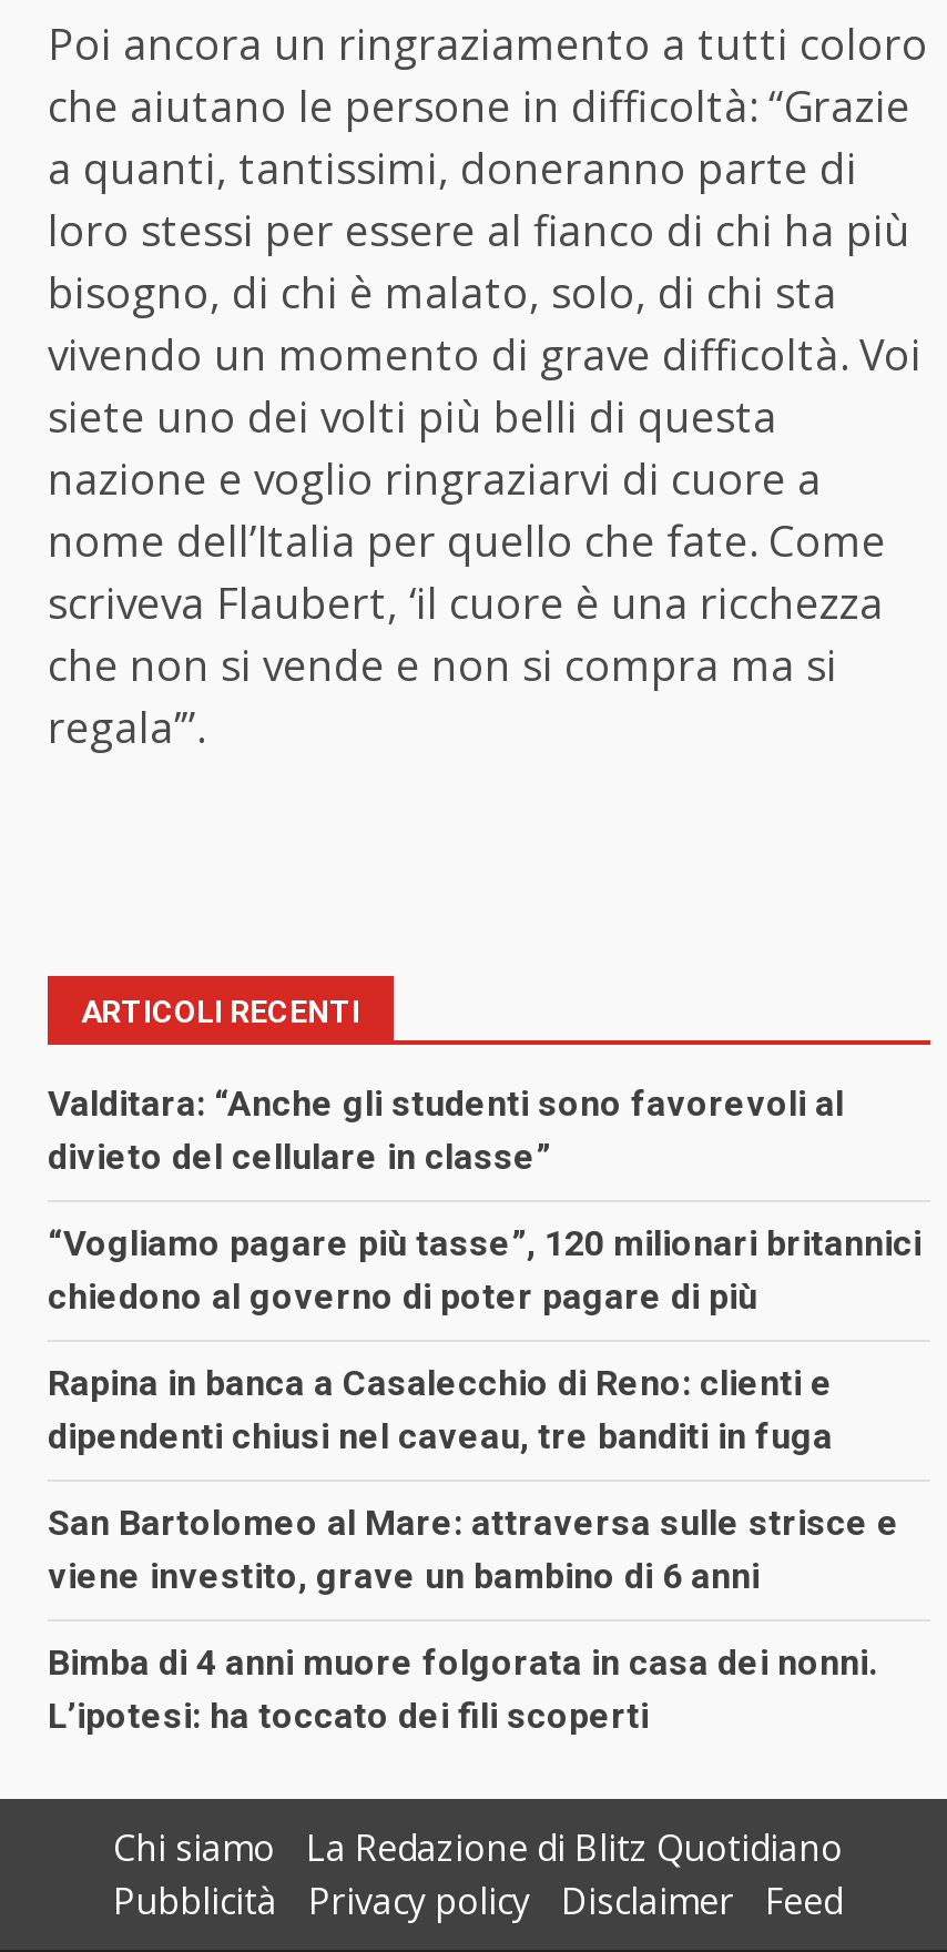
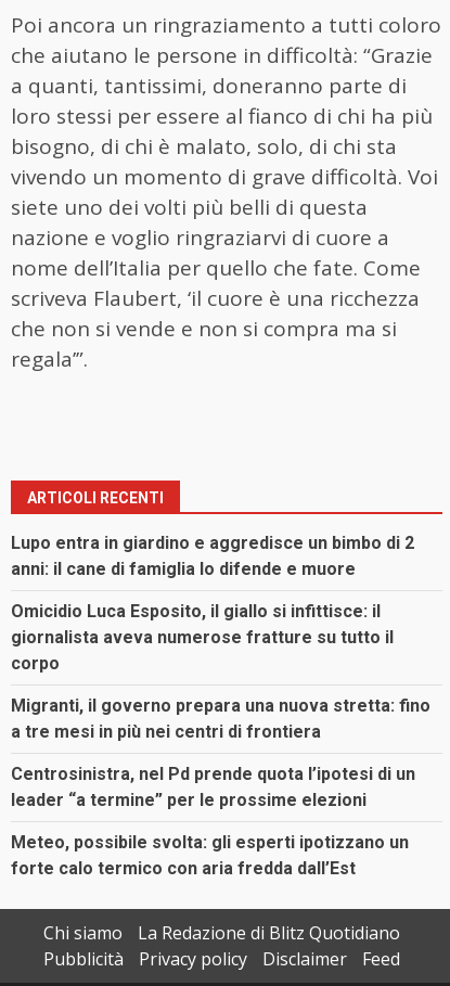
- Valditara: “Anche gli studenti sono favorevoli al
- divieto del cellulare in classe”
+ Lupo entra in giardino e aggredisce un bimbo di 2
+ anni: il cane di famiglia lo difende e muore

- “Vogliamo pagare più tasse”, 120 milionari britannici
- chiedono al governo di poter pagare di più
+ Omicidio Luca Esposito, il giallo si infittisce: il
+ giornalista aveva numerose fratture su tutto il
+ corpo

- Rapina in banca a Casalecchio di Reno: clienti e
- dipendenti chiusi nel caveau, tre banditi in fuga
+ Migranti, il governo prepara una nuova stretta: fino
+ a tre mesi in più nei centri di frontiera

- San Bartolomeo al Mare: attraversa sulle strisce e
- viene investito, grave un bambino di 6 anni
+ Centrosinistra, nel Pd prende quota l’ipotesi di un
+ leader “a termine” per le prossime elezioni

- Bimba di 4 anni muore folgorata in casa dei nonni.
- L’ipotesi: ha toccato dei fili scoperti
+ Meteo, possibile svolta: gli esperti ipotizzano un
+ forte calo termico con aria fredda dall’Est
